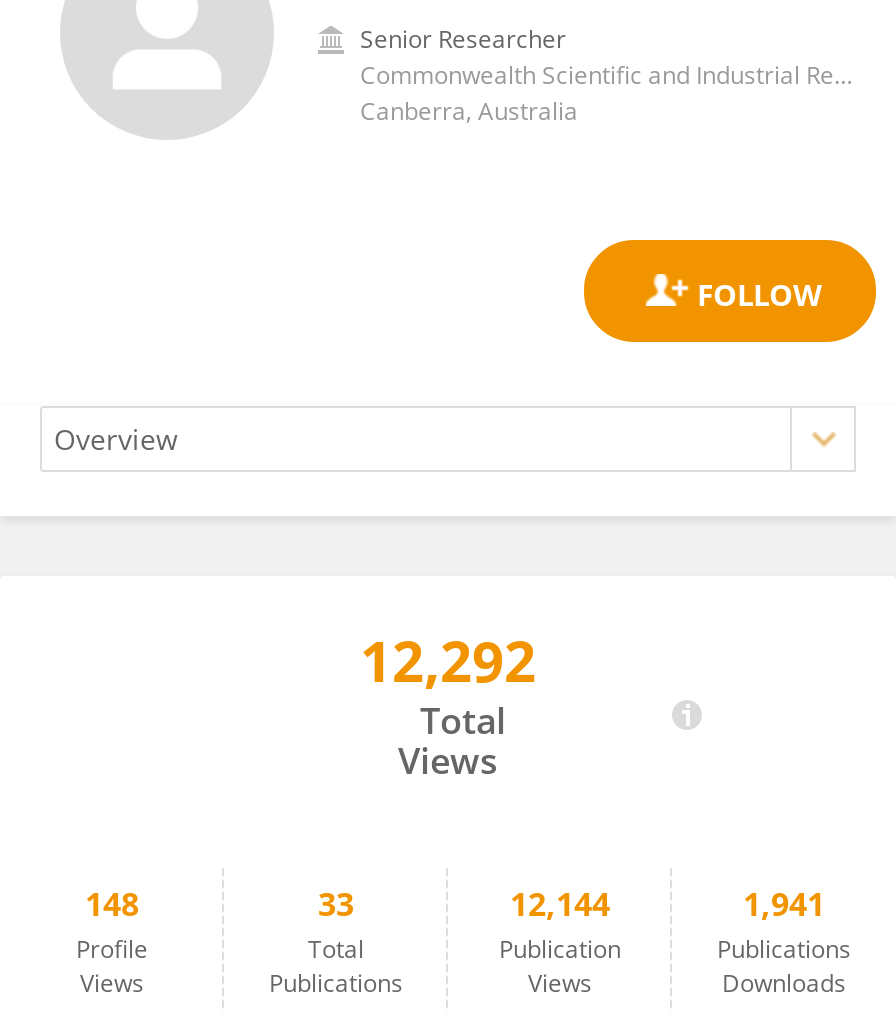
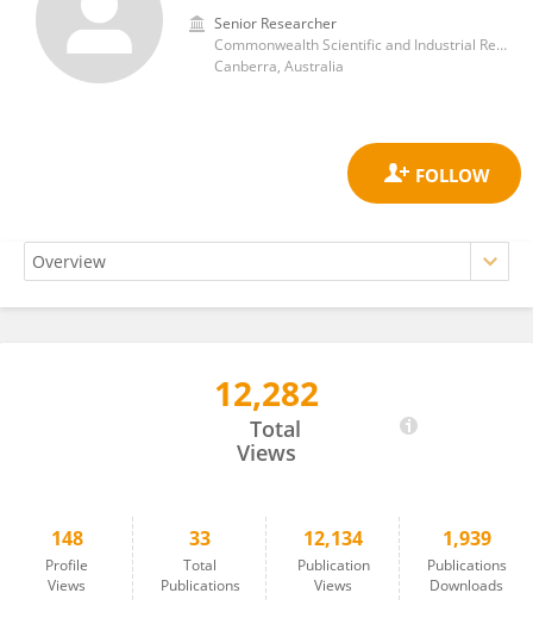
- 12,292
+ 12,282

- 12,144
+ 12,134

- 1,941
+ 1,939
